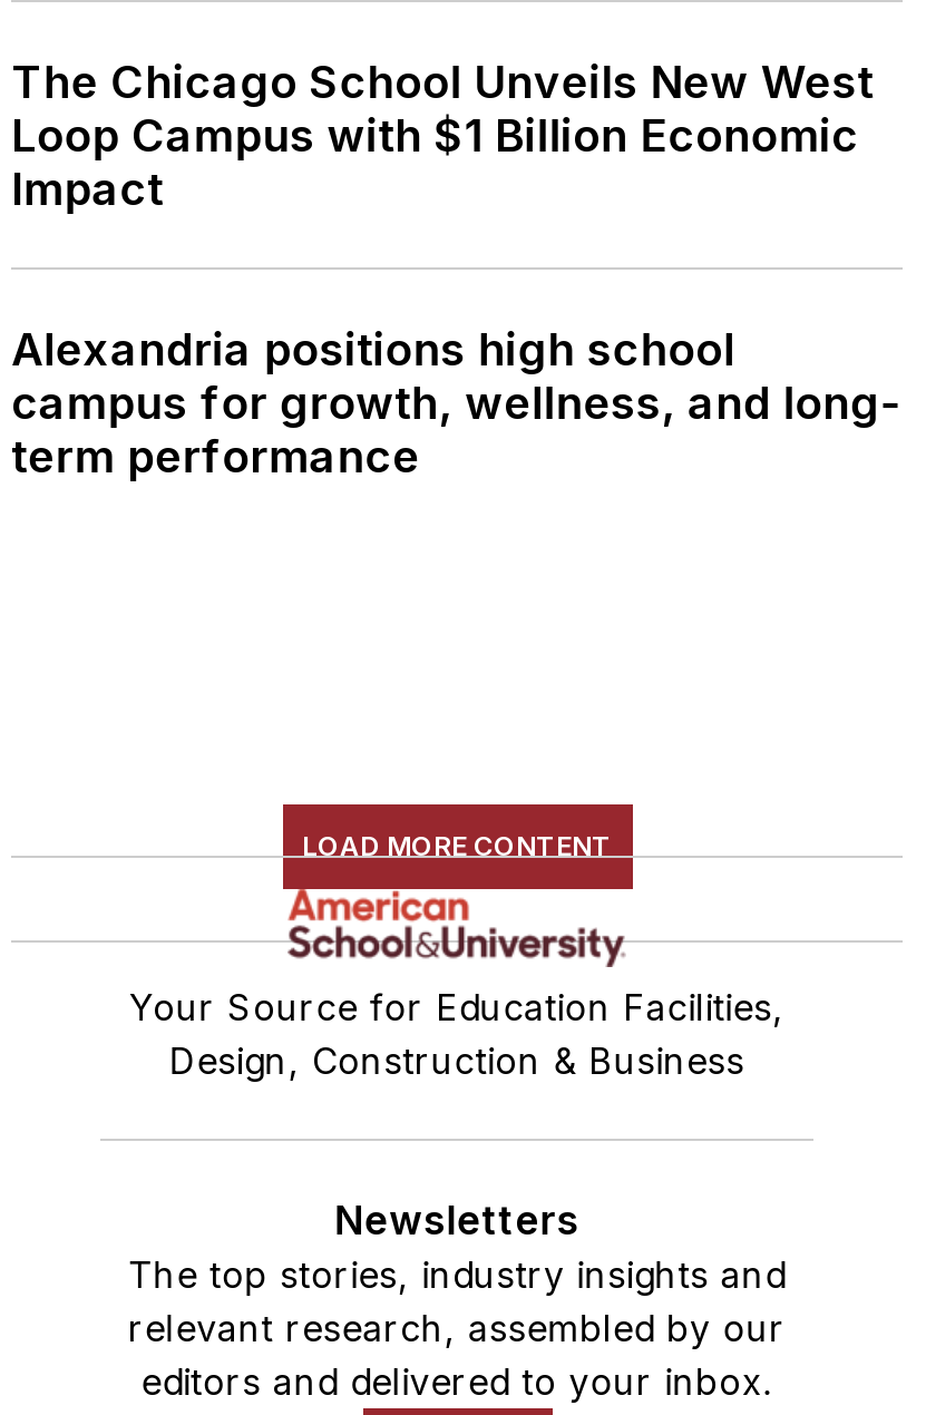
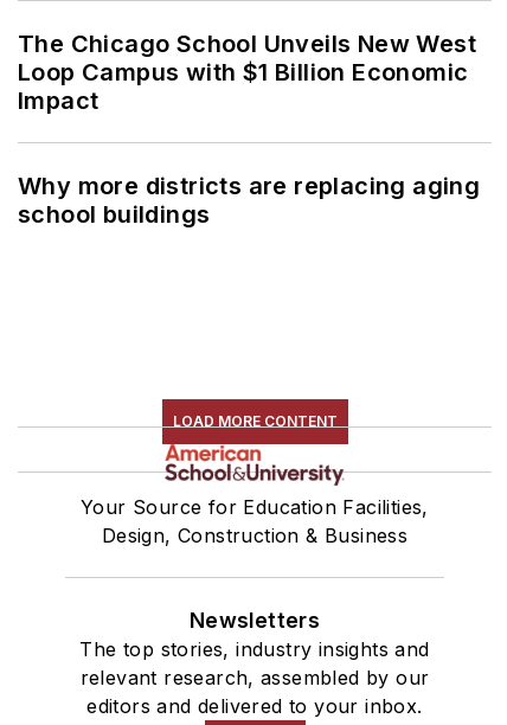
- Alexandria positions high school
- campus for growth, wellness, and long-
- term performance
+ Why more districts are replacing aging
+ school buildings
